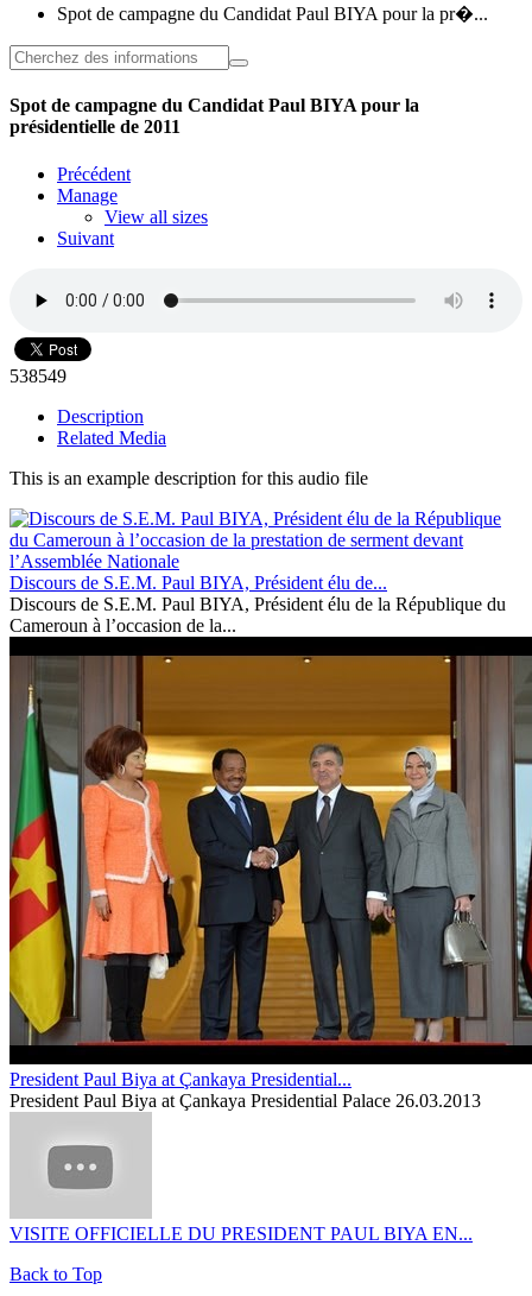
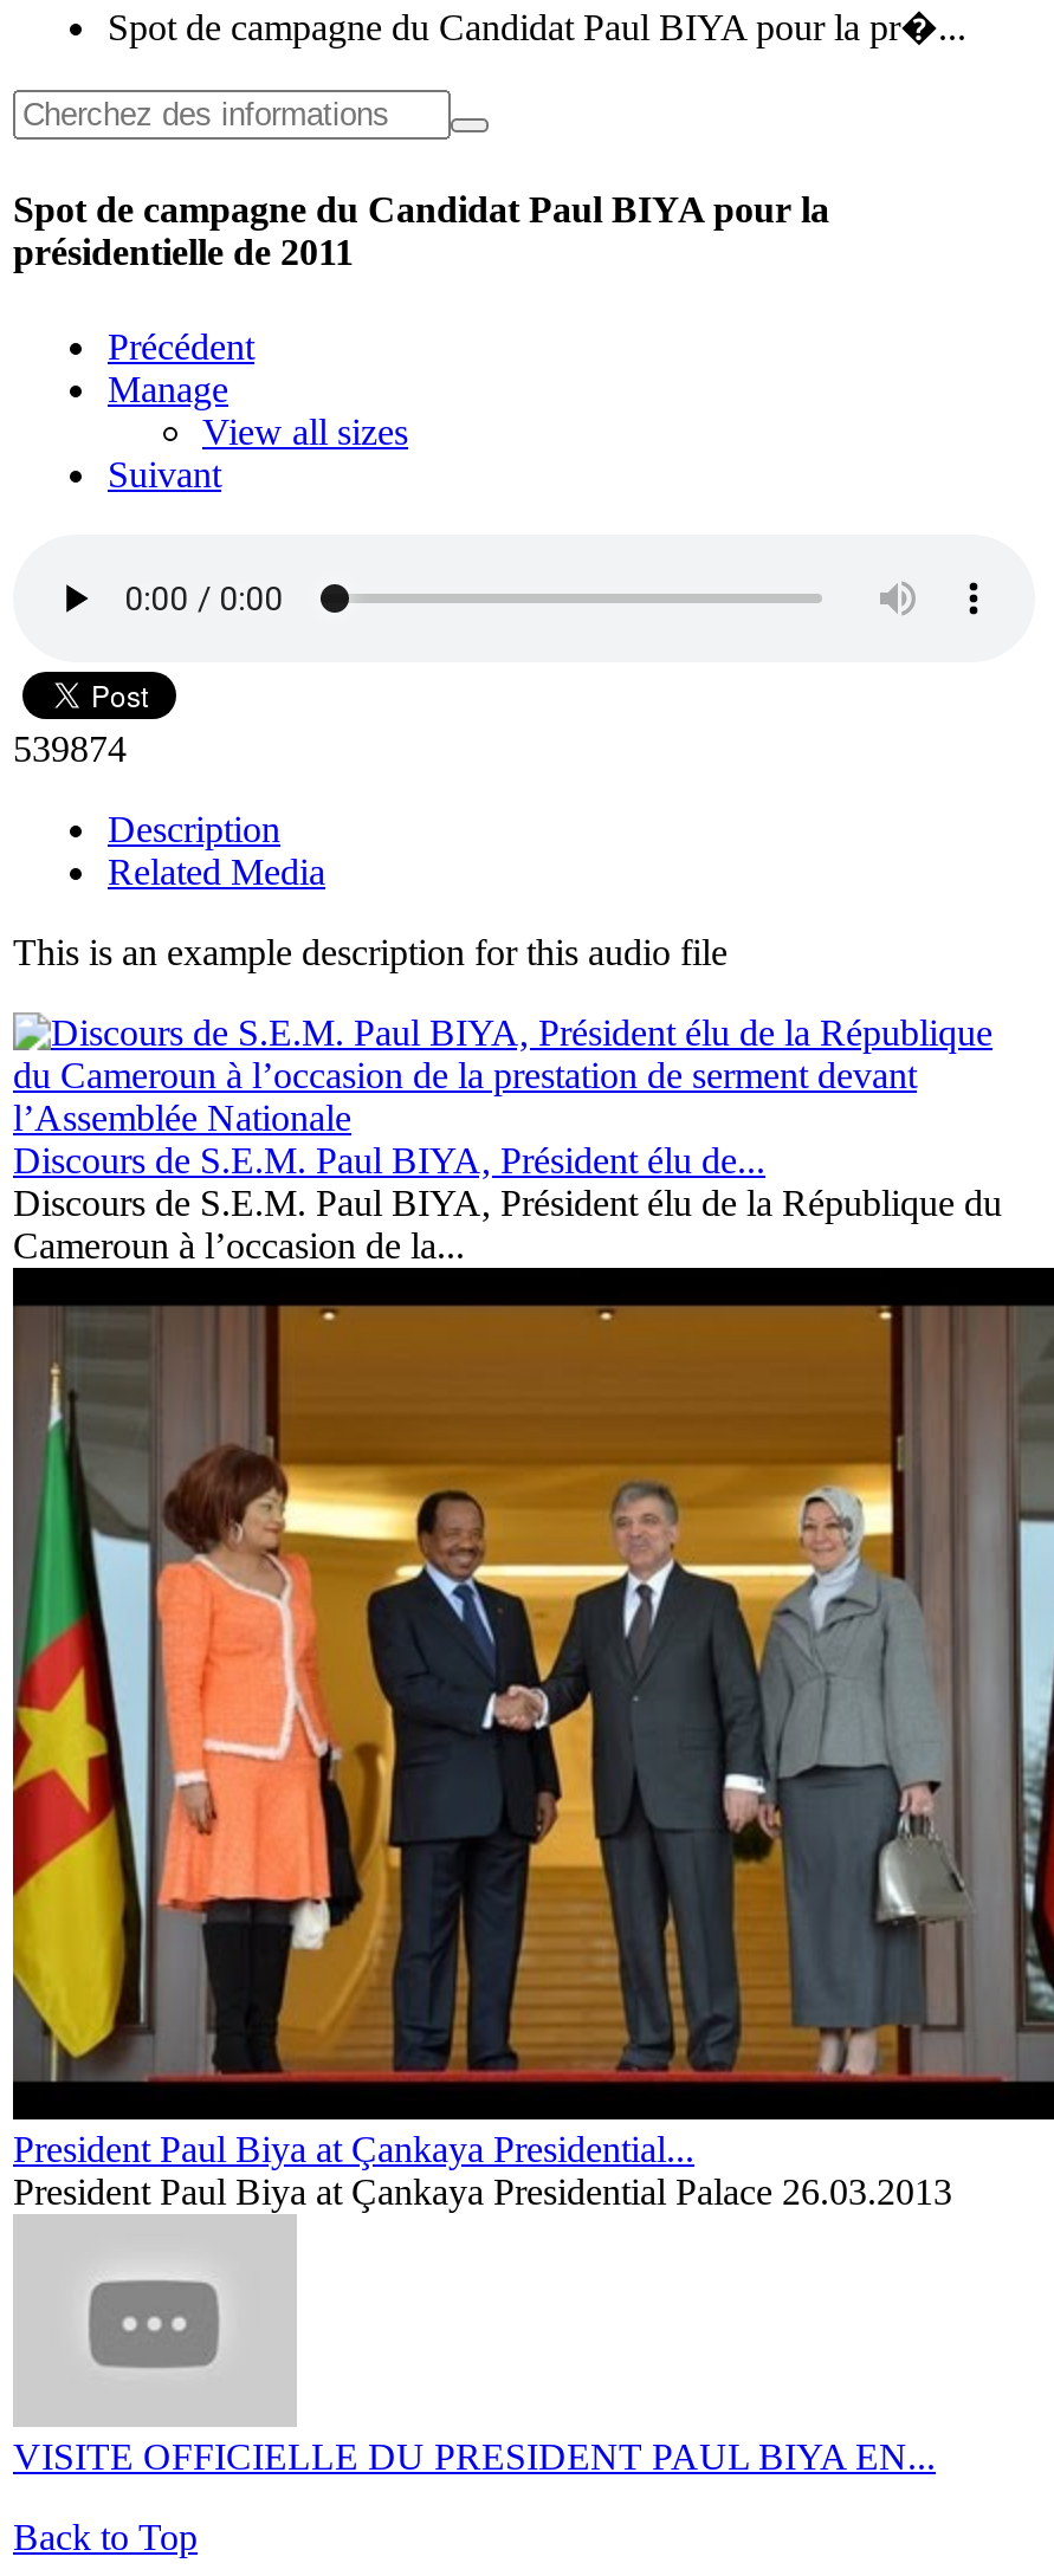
- 538549
+ 539874
